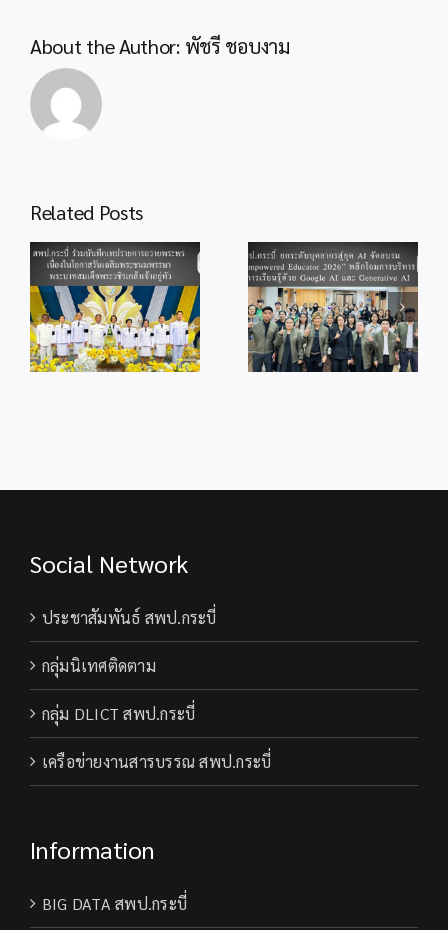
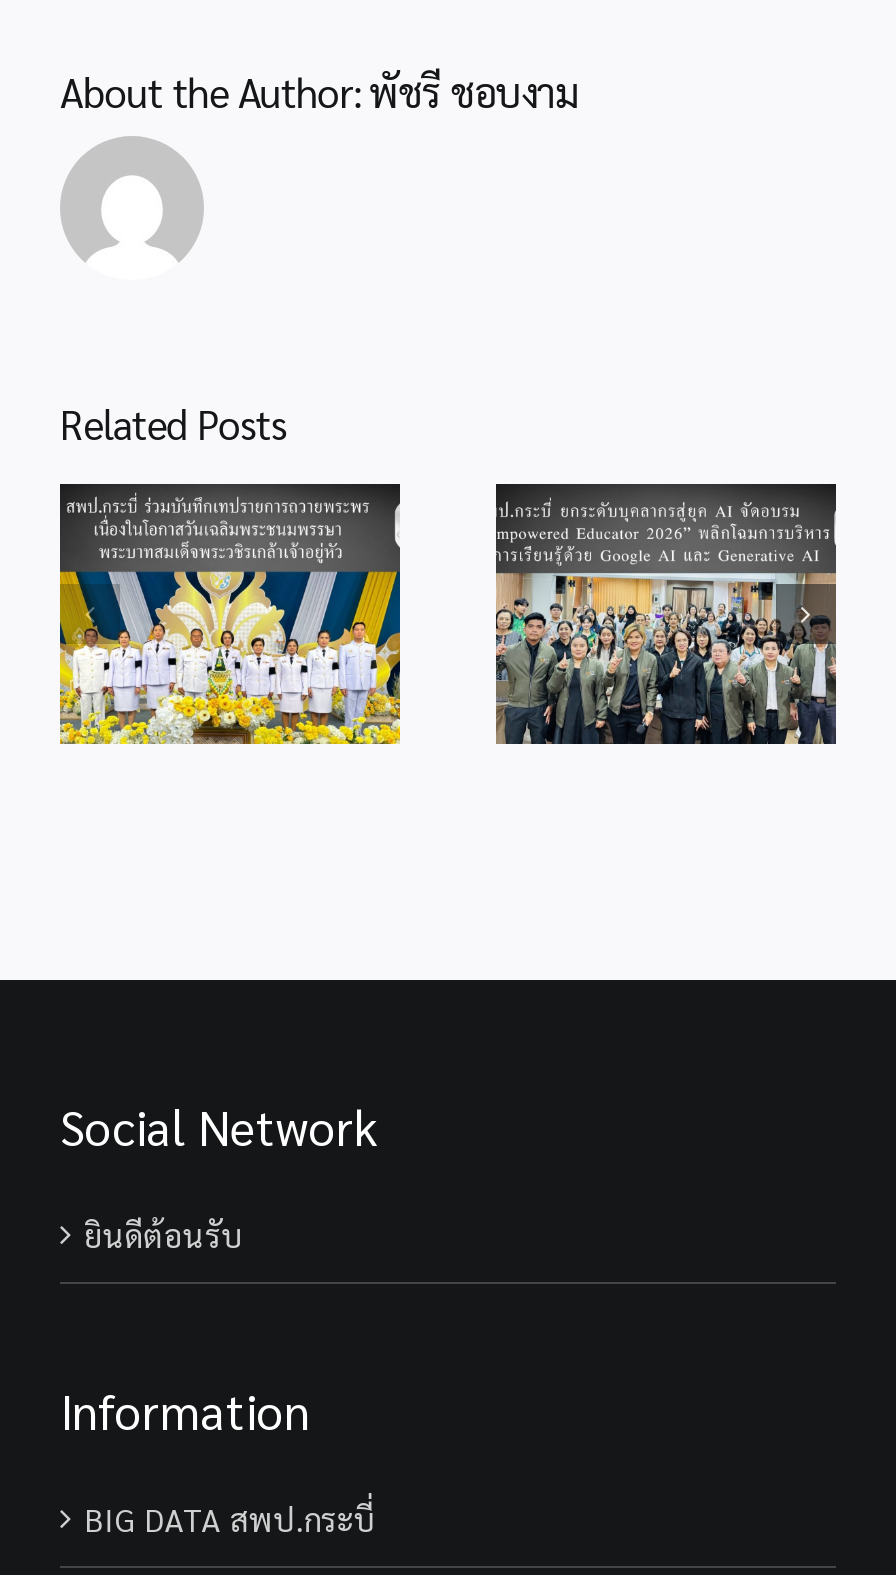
- ประชาสัมพันธ์ สพป.กระบี่
- กลุ่มนิเทศติดตาม
- กลุ่ม DLICT สพป.กระบี่
- เครือข่ายงานสารบรรณ สพป.กระบี่
+ ยินดีต้อนรับ
